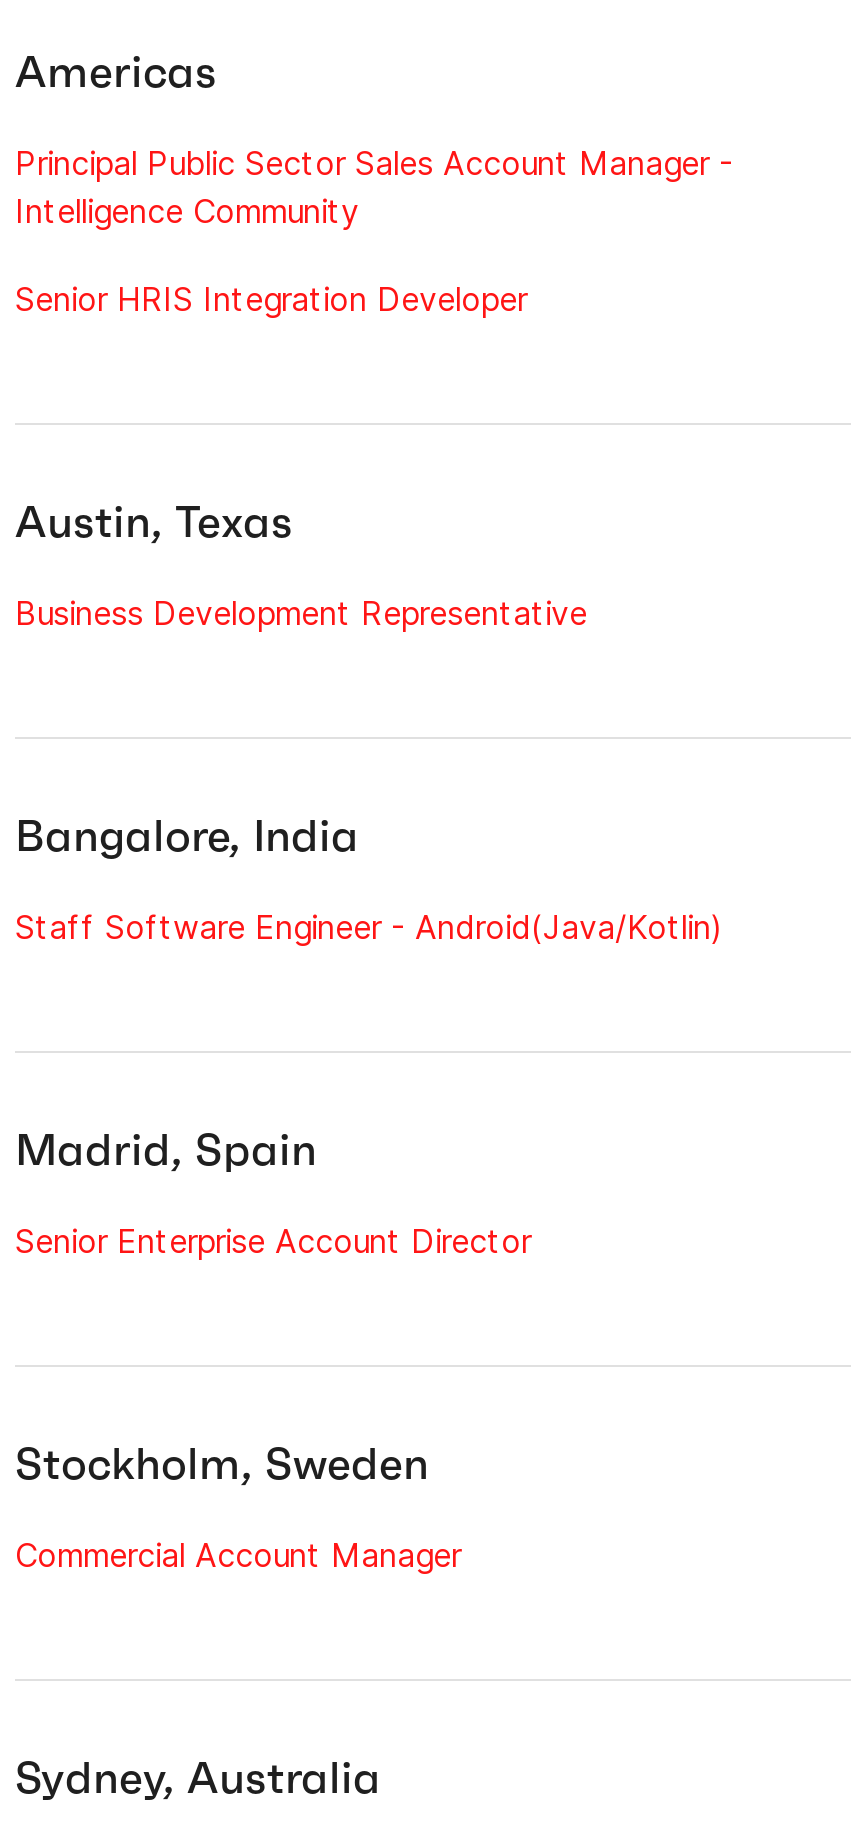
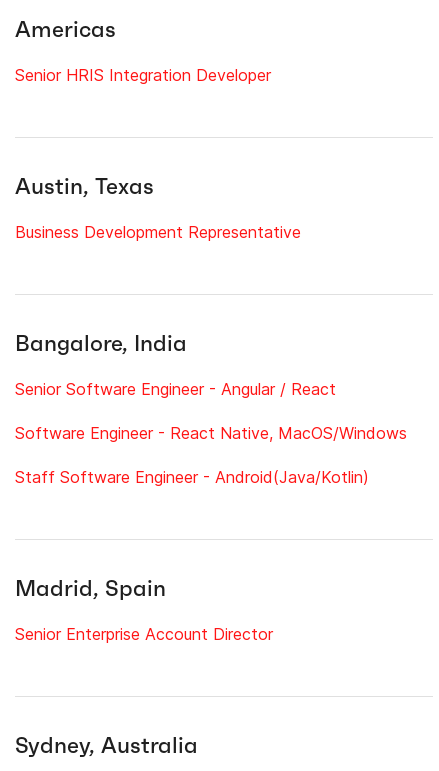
- Principal Public Sector Sales Account Manager -
- Intelligence Community

+ Senior Software Engineer - Angular / React
+ Software Engineer - React Native, MacOS/Windows

moved down: Staff Software Engineer - Android(Java/Kotlin) | Madrid, Spain | Senior Enterprise Account Director

- Stockholm, Sweden
- Commercial Account Manager
